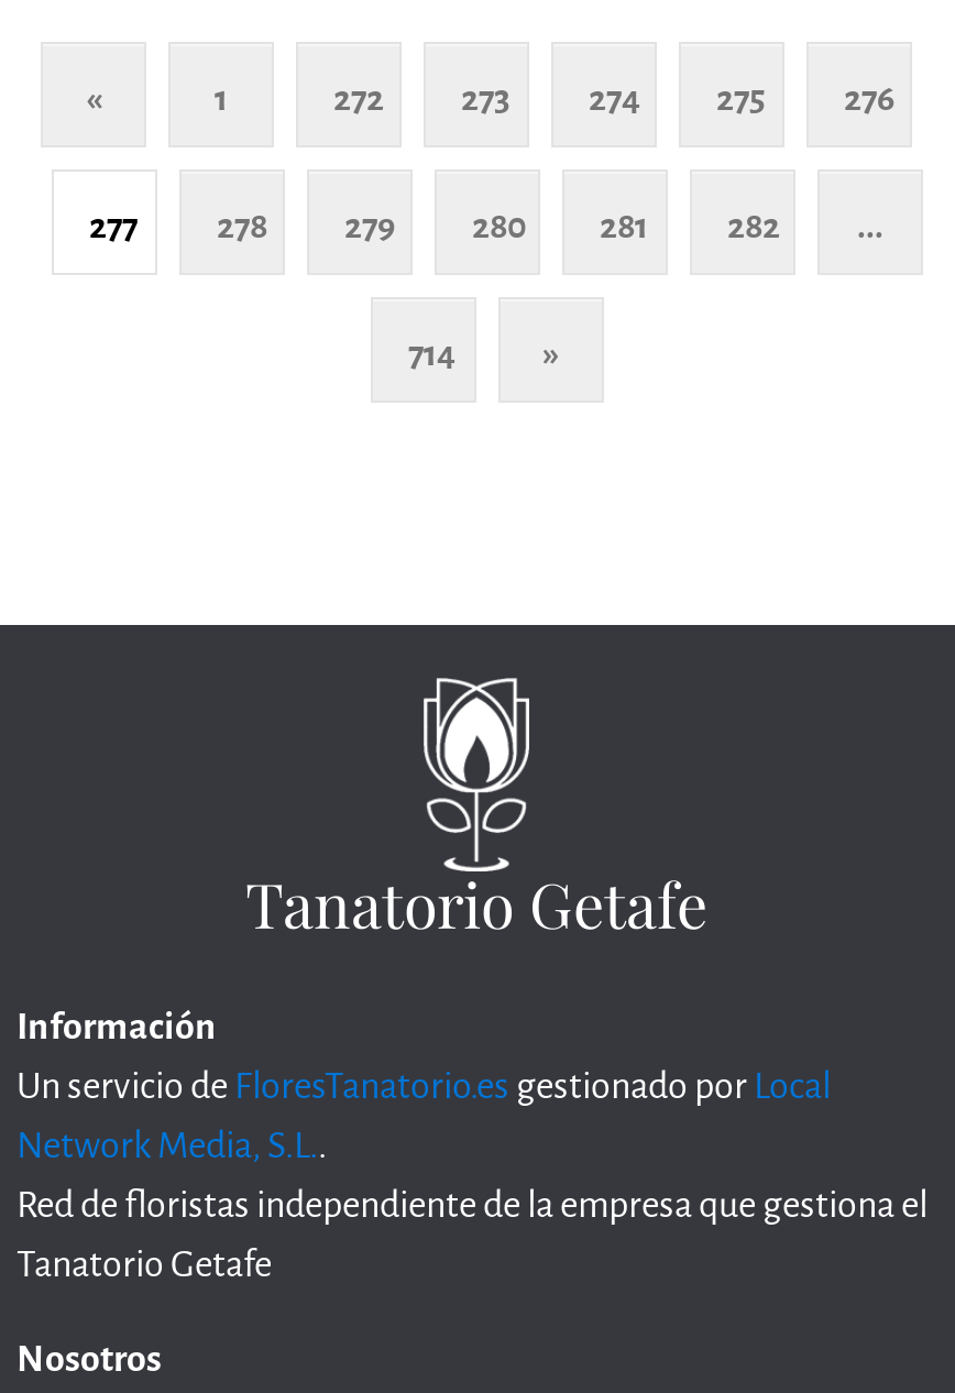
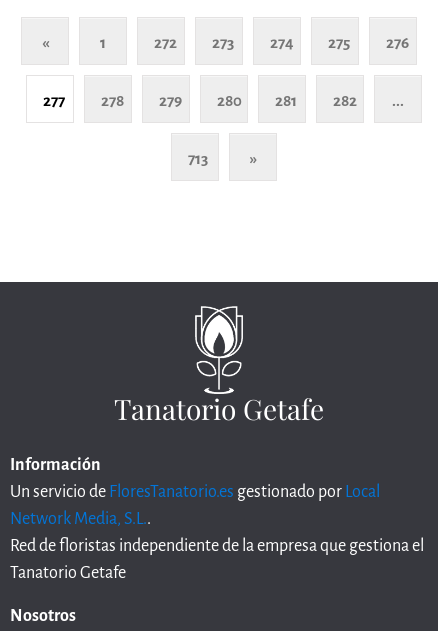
- 714
+ 713
